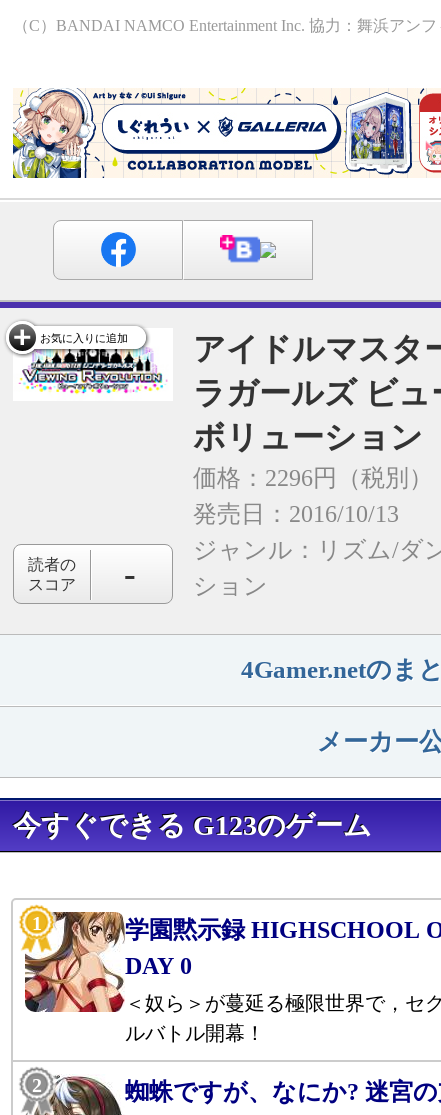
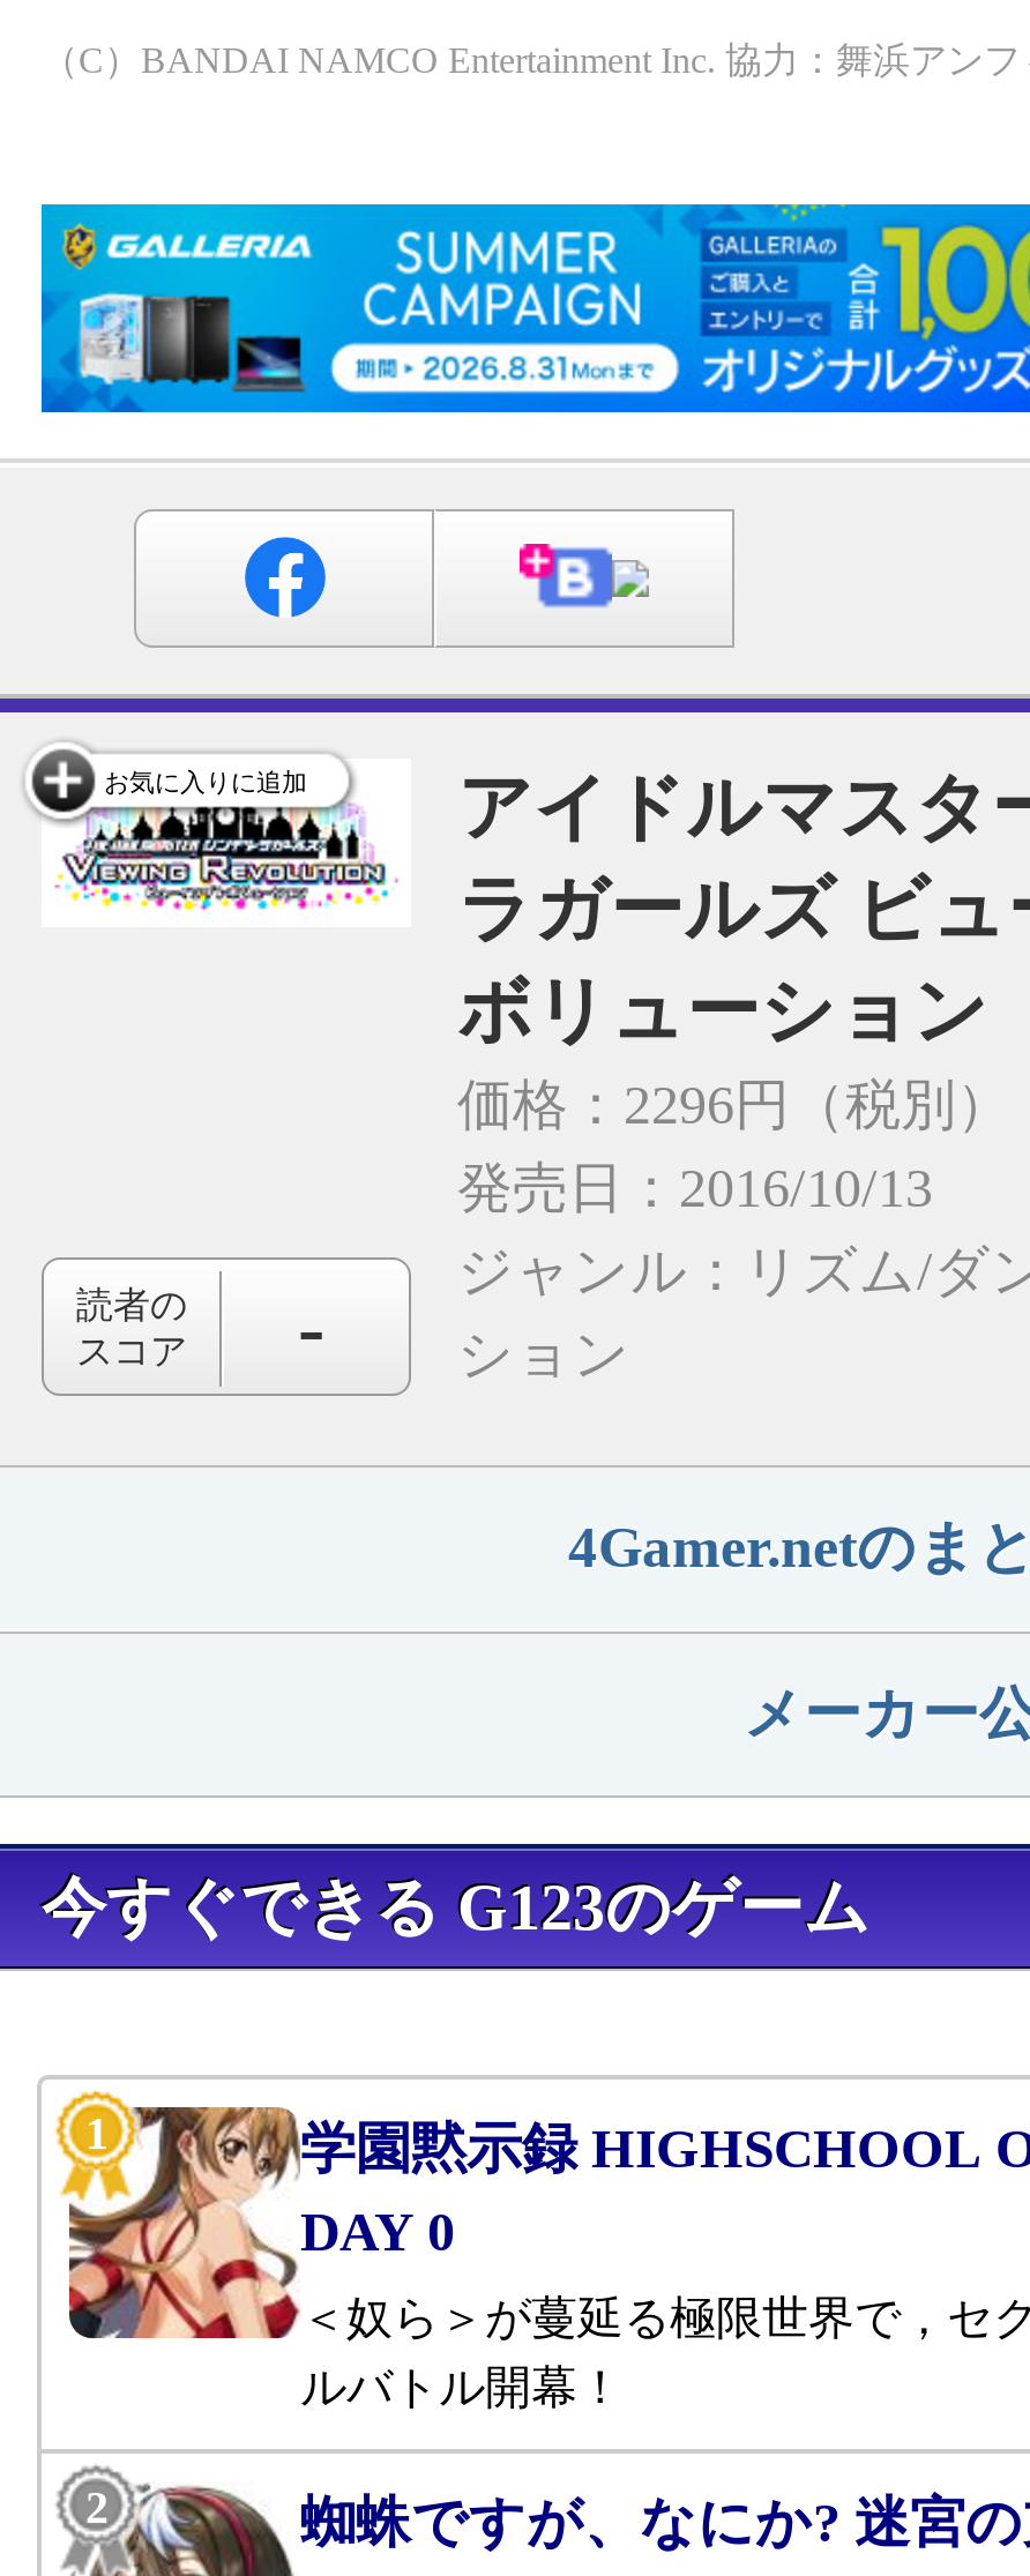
- [image]
+ [image]
